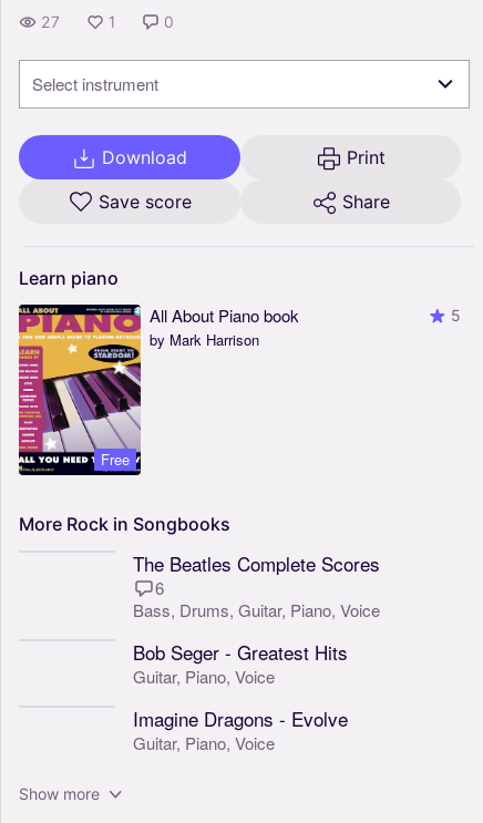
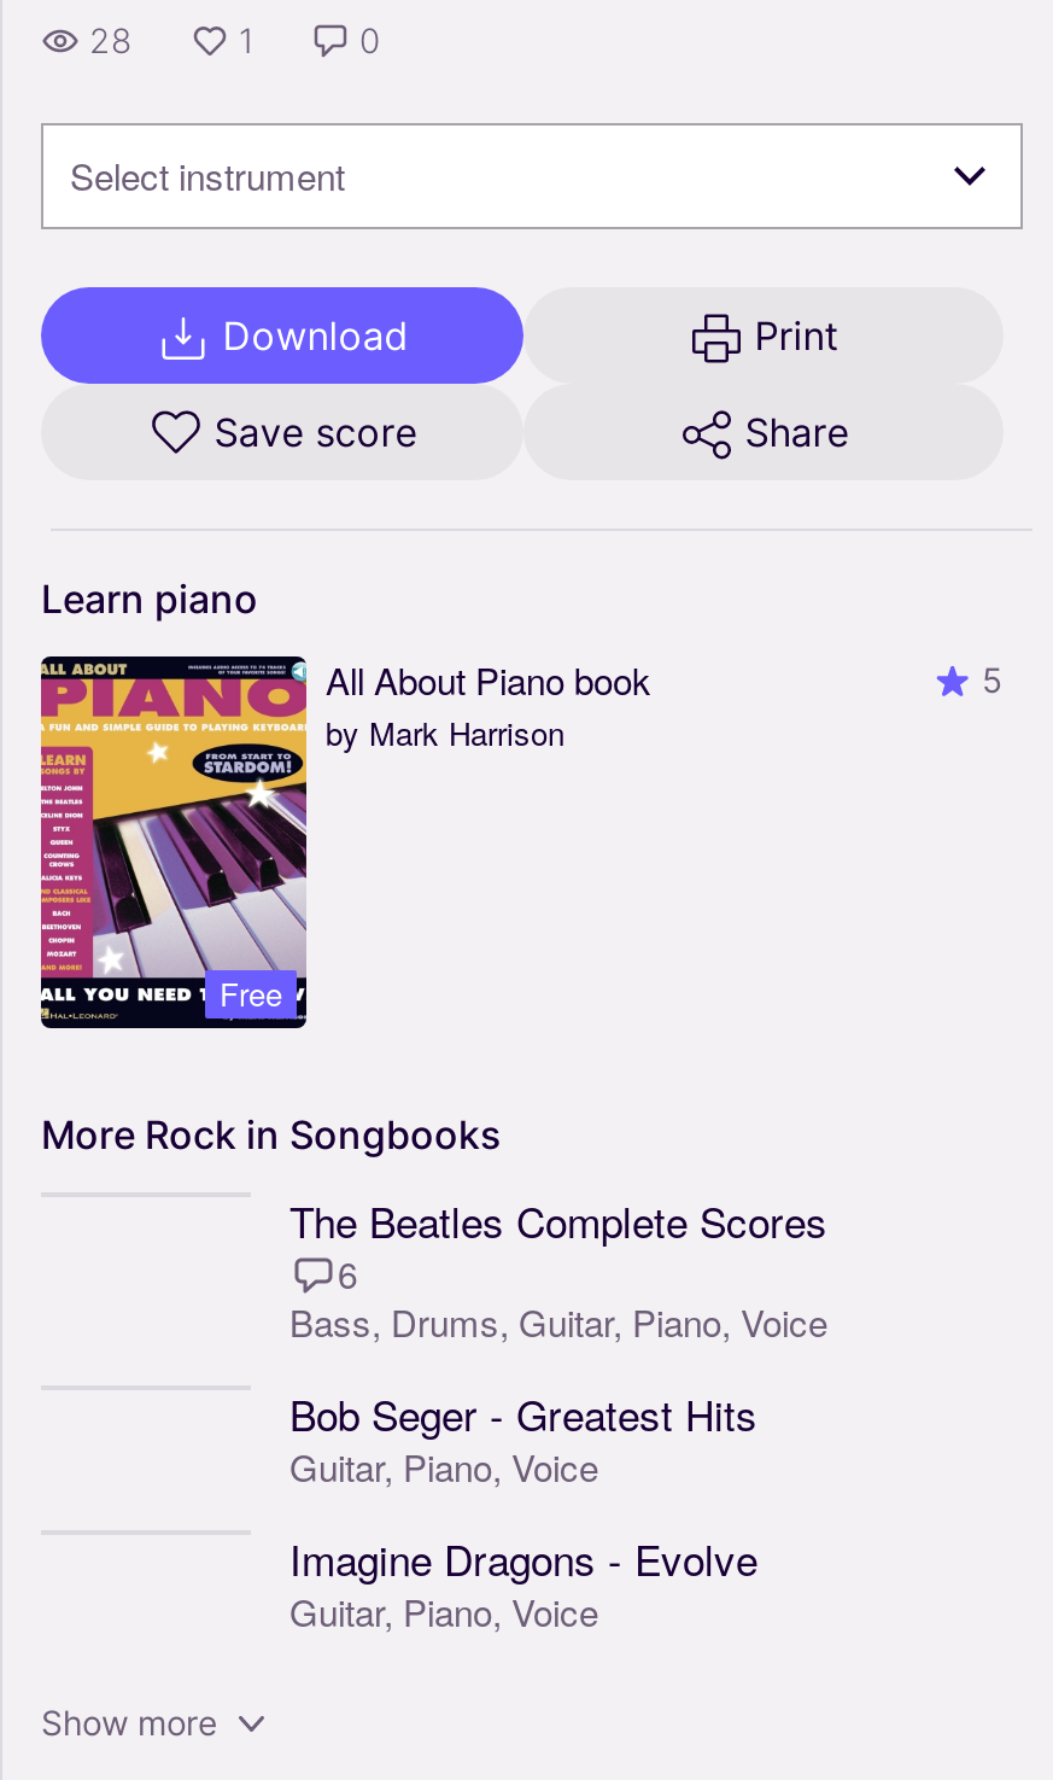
- 27
+ 28
